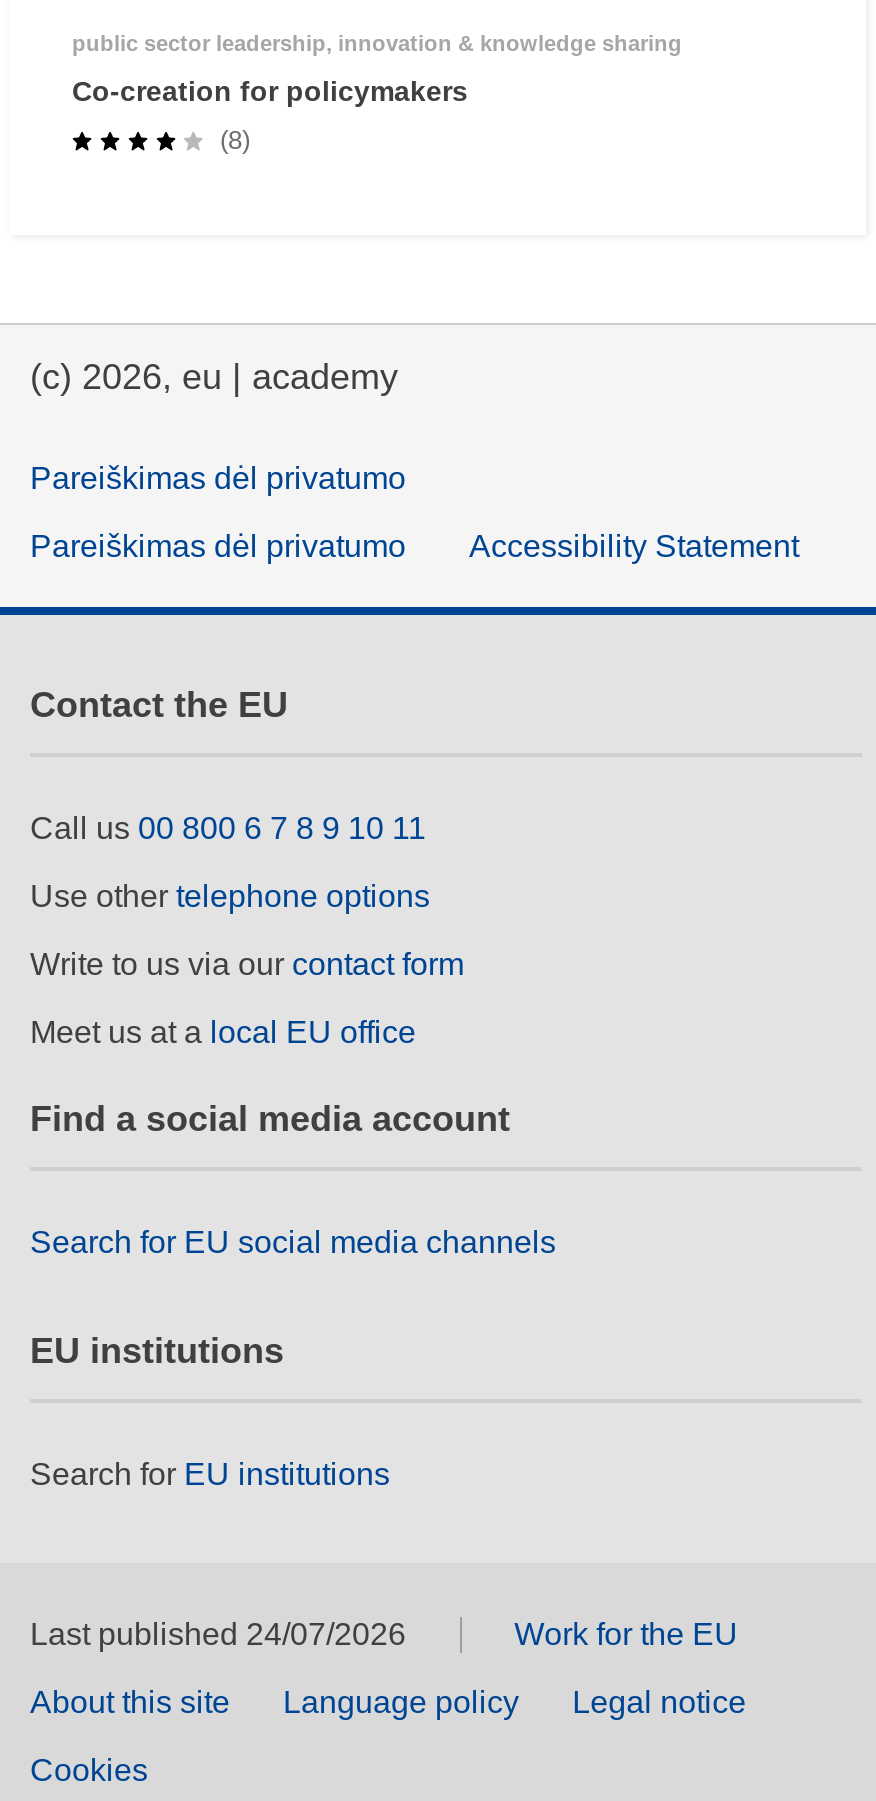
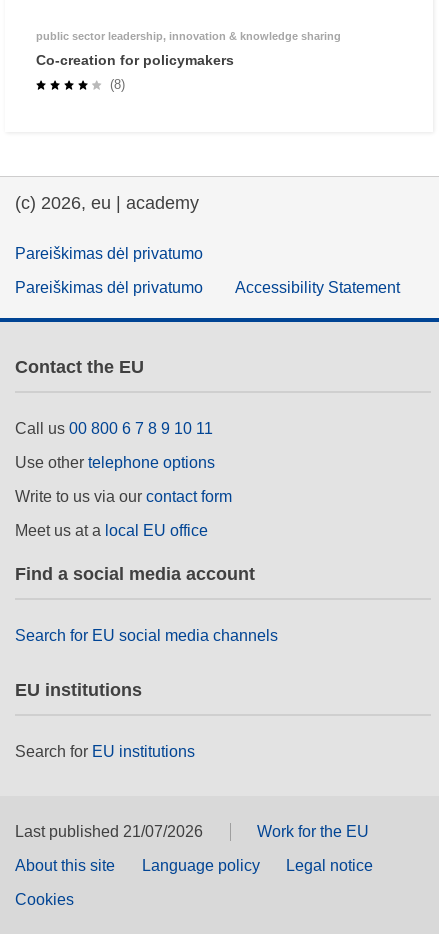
- Last published 24/07/2026
+ Last published 21/07/2026
